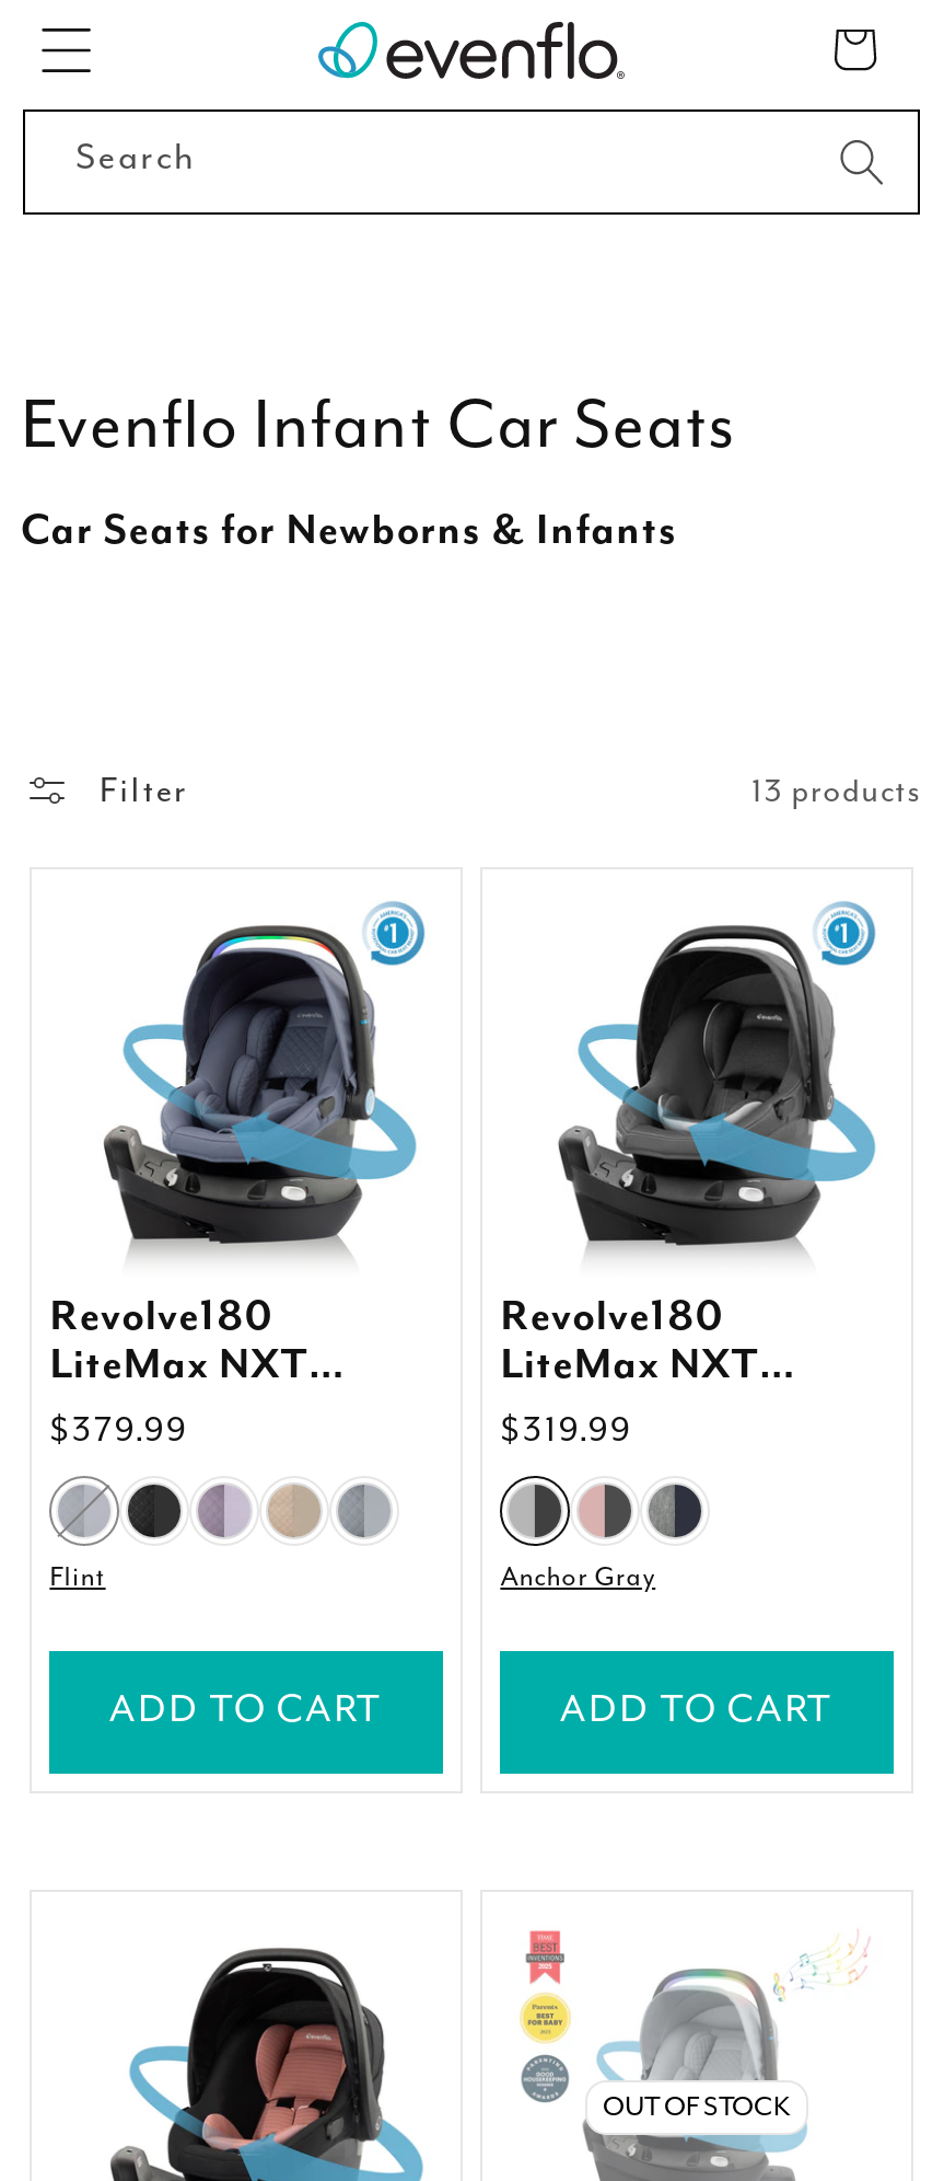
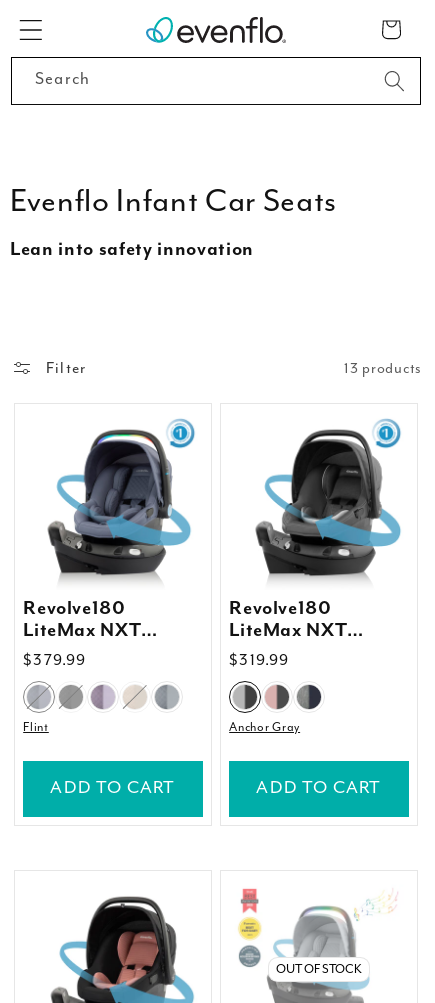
- Car Seats for Newborns & Infants
+ Lean into safety innovation
